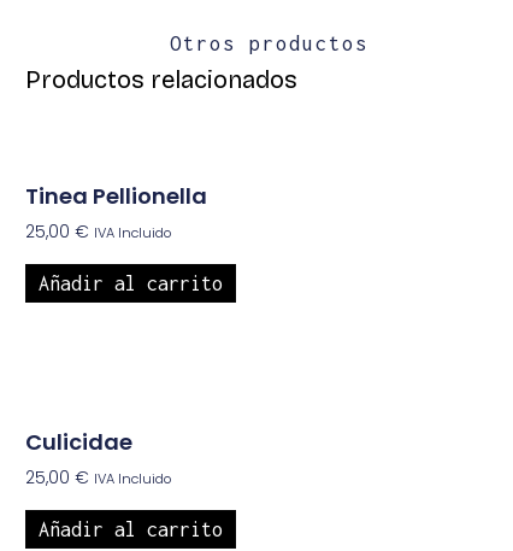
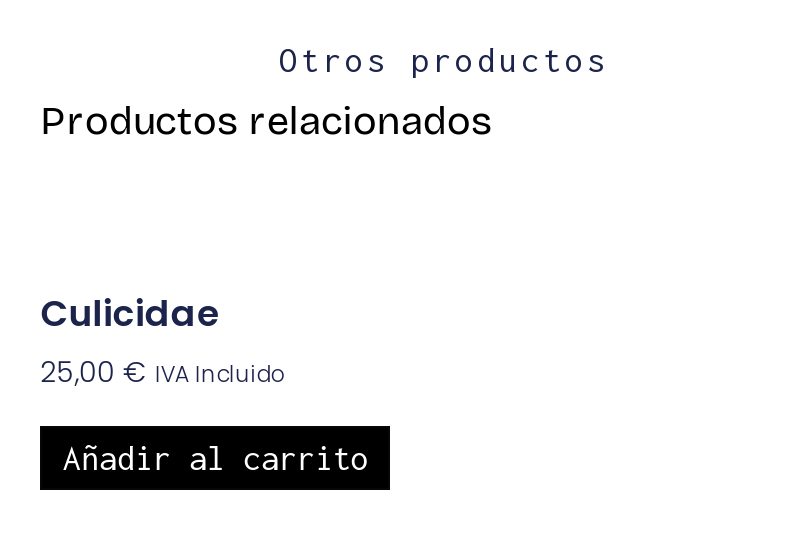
- Tinea Pellionella
- 25,00 € IVA Incluido
- Añadir al carrito
